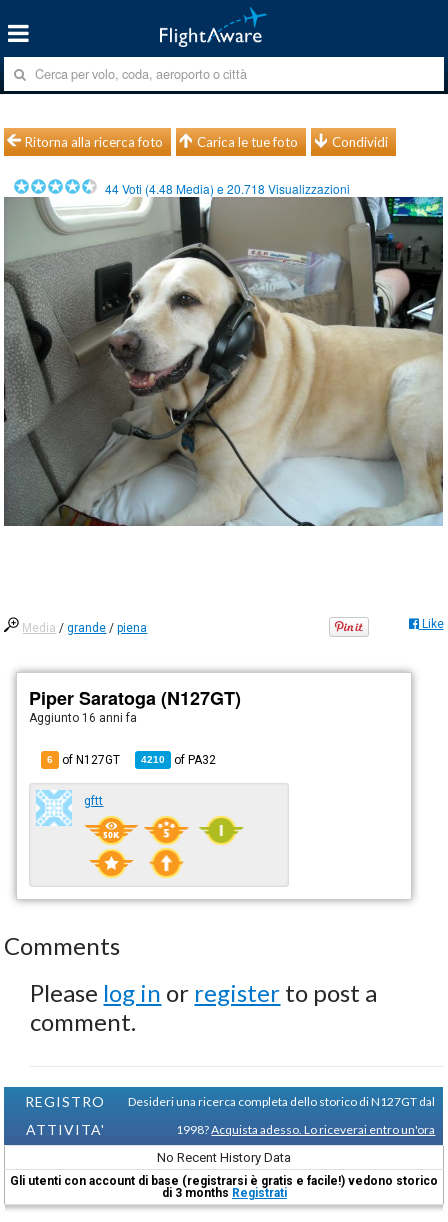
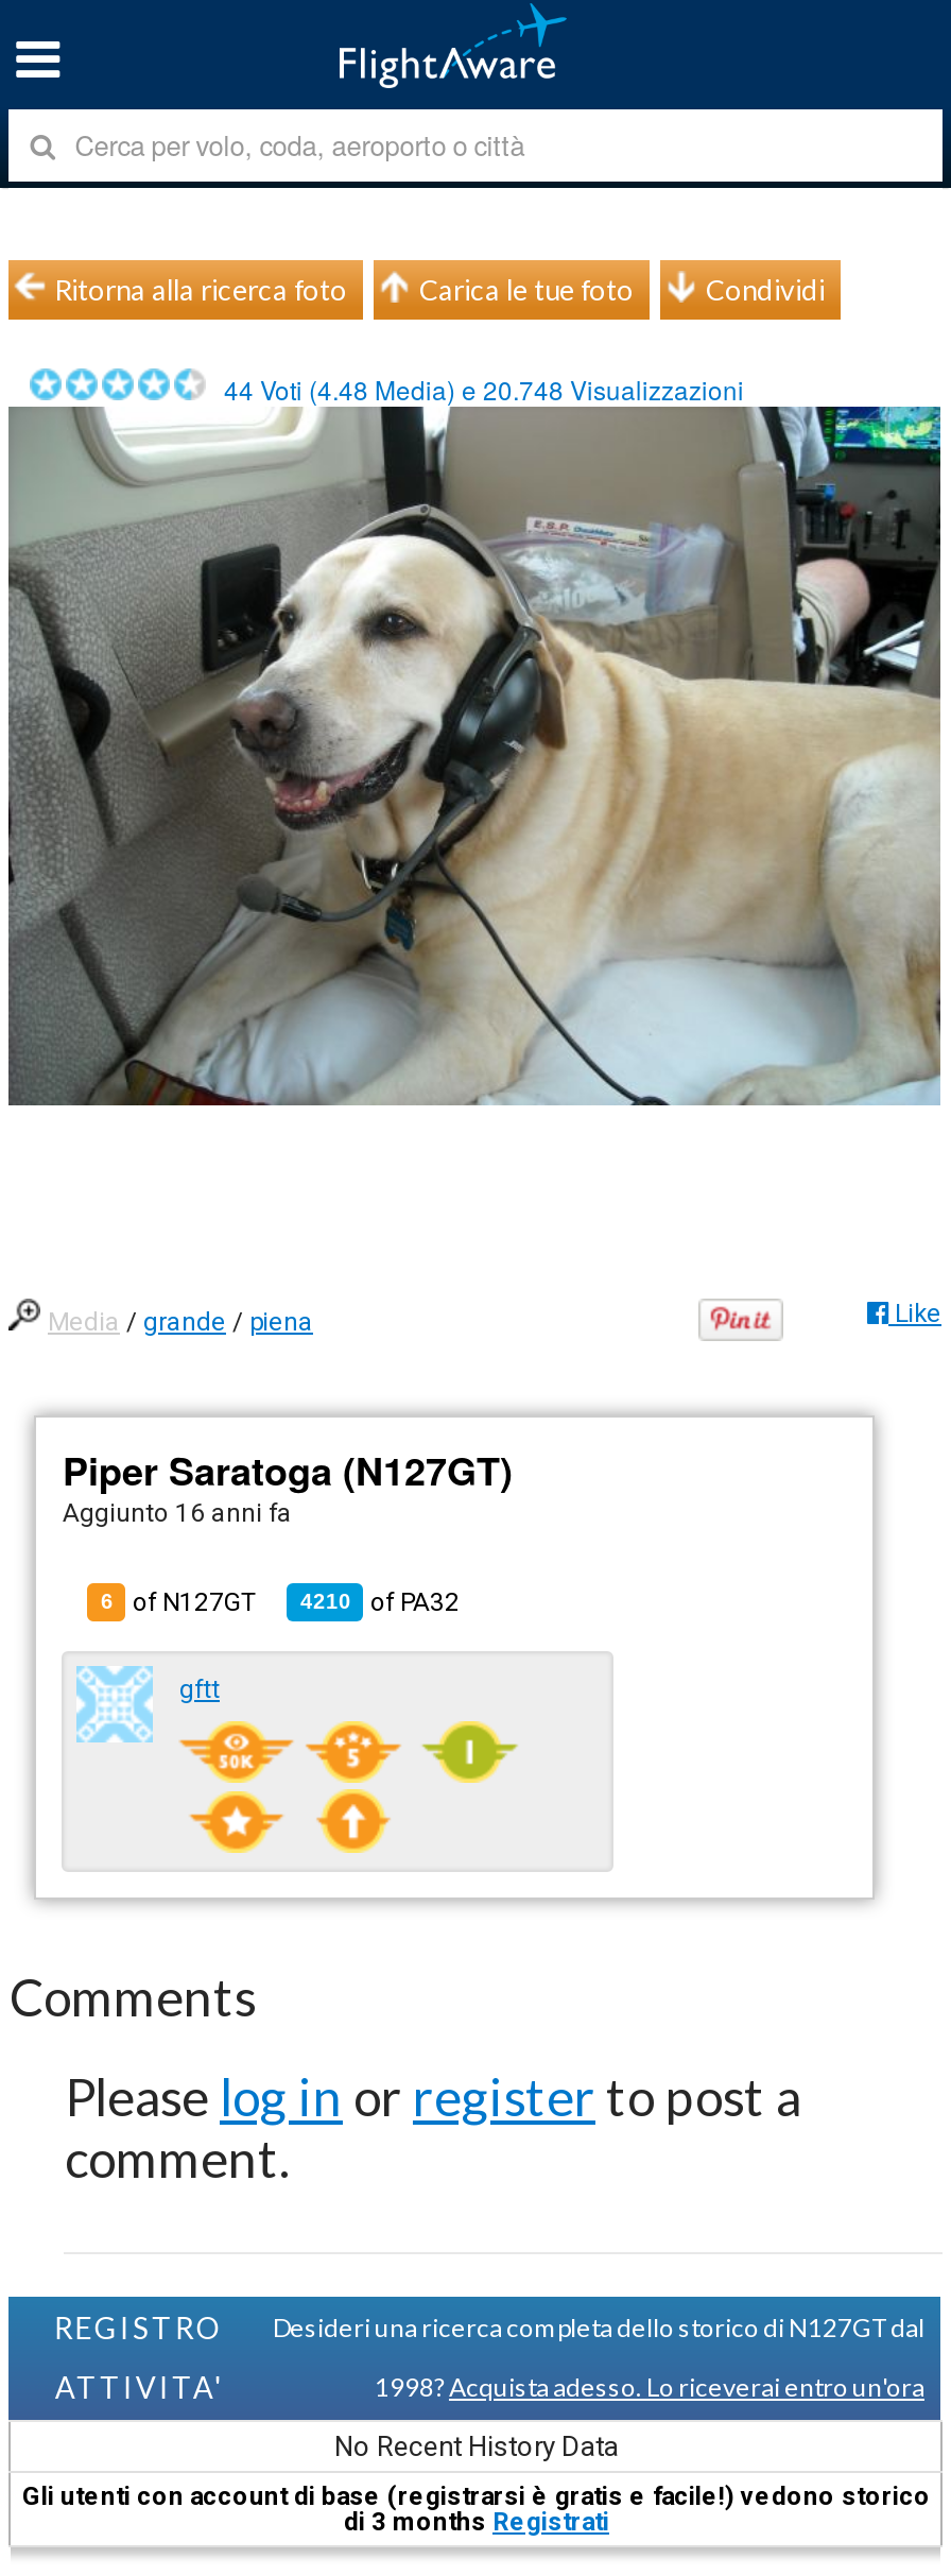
- 44 Voti (4.48 Media) e 20.718 Visualizzazioni
+ 44 Voti (4.48 Media) e 20.748 Visualizzazioni
